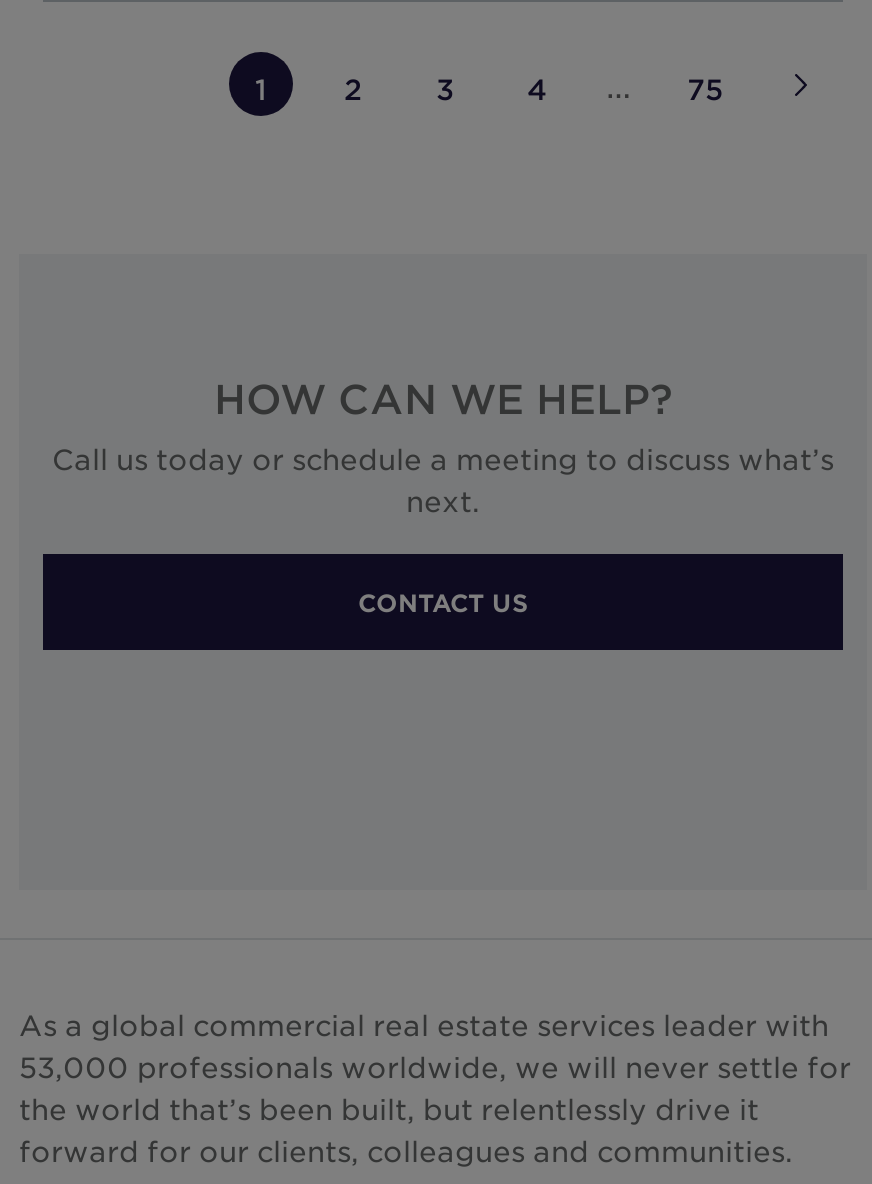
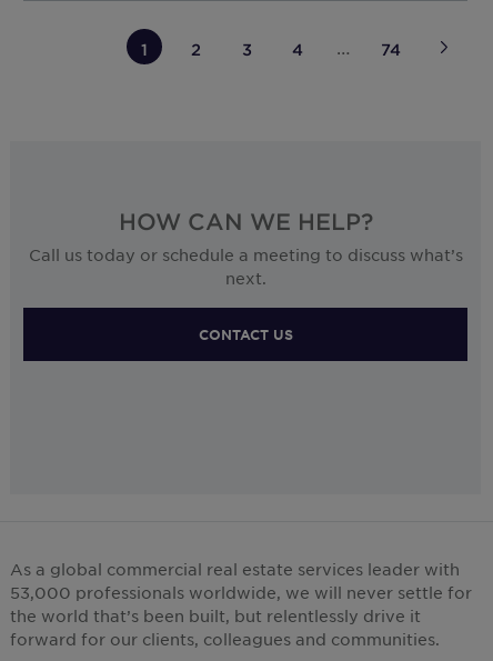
- 75
+ 74
